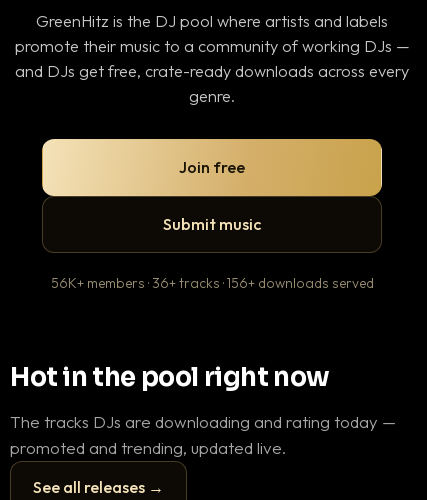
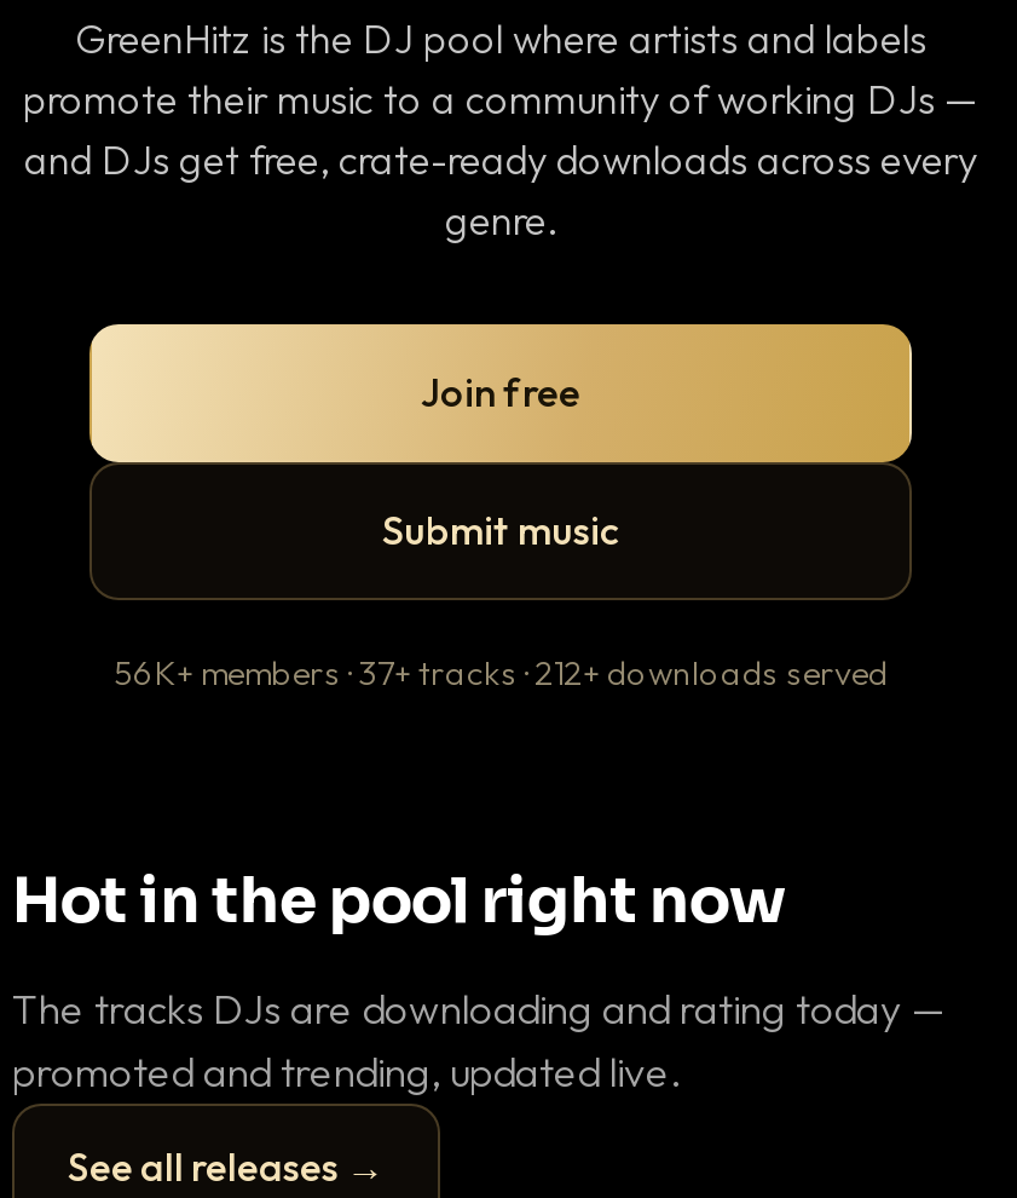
- 56K+ members · 36+ tracks · 156+ downloads served
+ 56K+ members · 37+ tracks · 212+ downloads served
